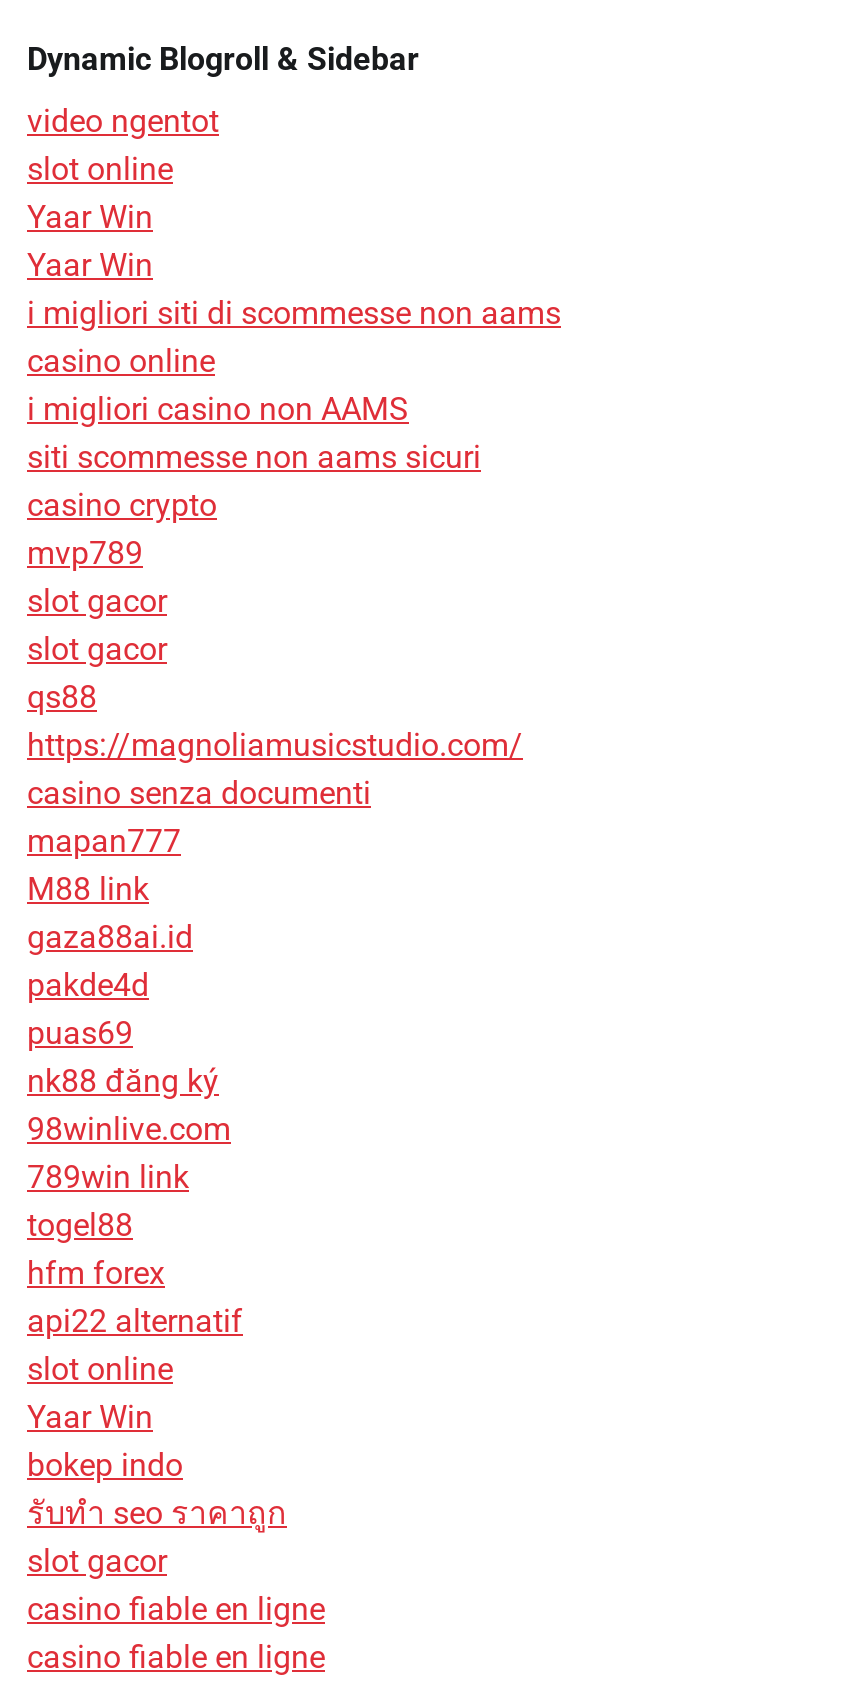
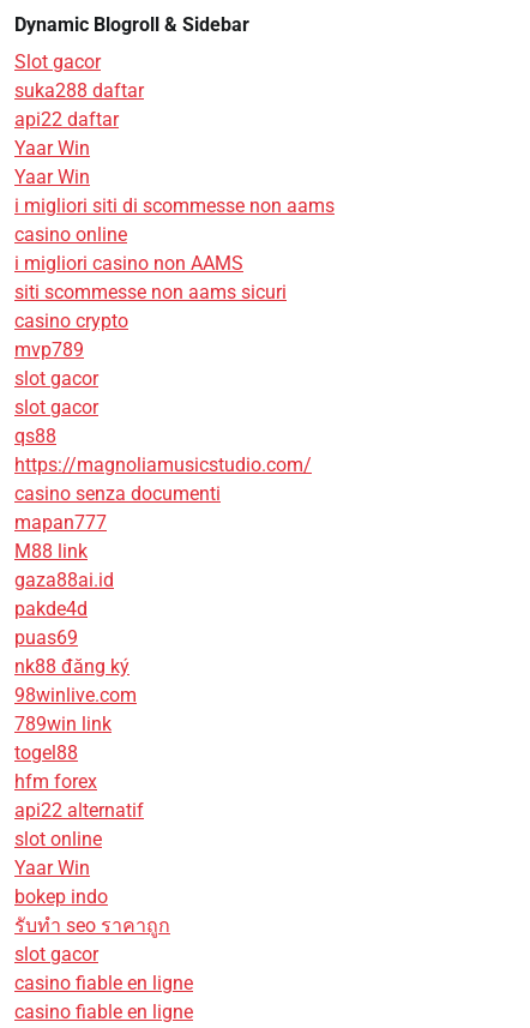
- video ngentot
- slot online
+ Slot gacor
+ suka288 daftar
+ api22 daftar
